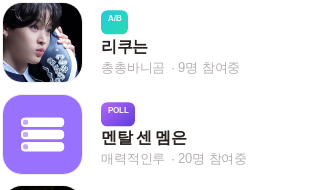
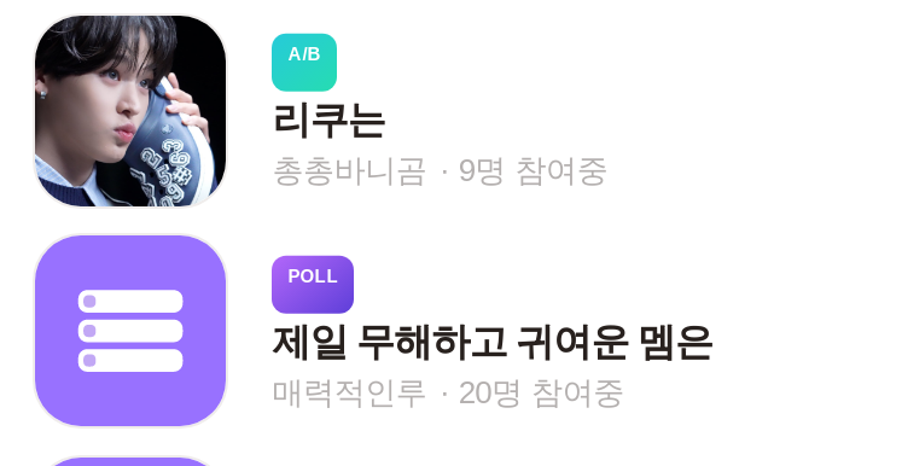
- 멘탈 센 멤은
+ 제일 무해하고 귀여운 멤은
